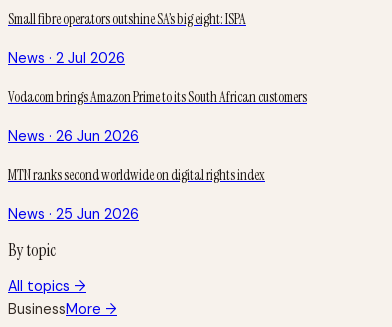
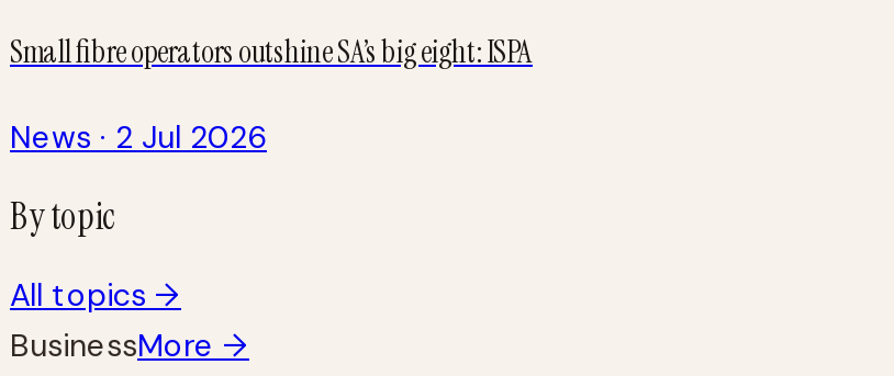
- Vodacom brings Amazon Prime to its South African customers
- News · 26 Jun 2026
- MTN ranks second worldwide on digital rights index
- News · 25 Jun 2026
